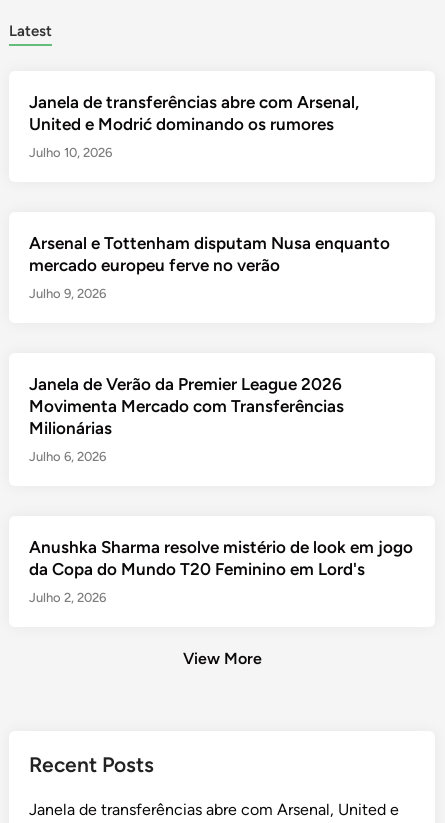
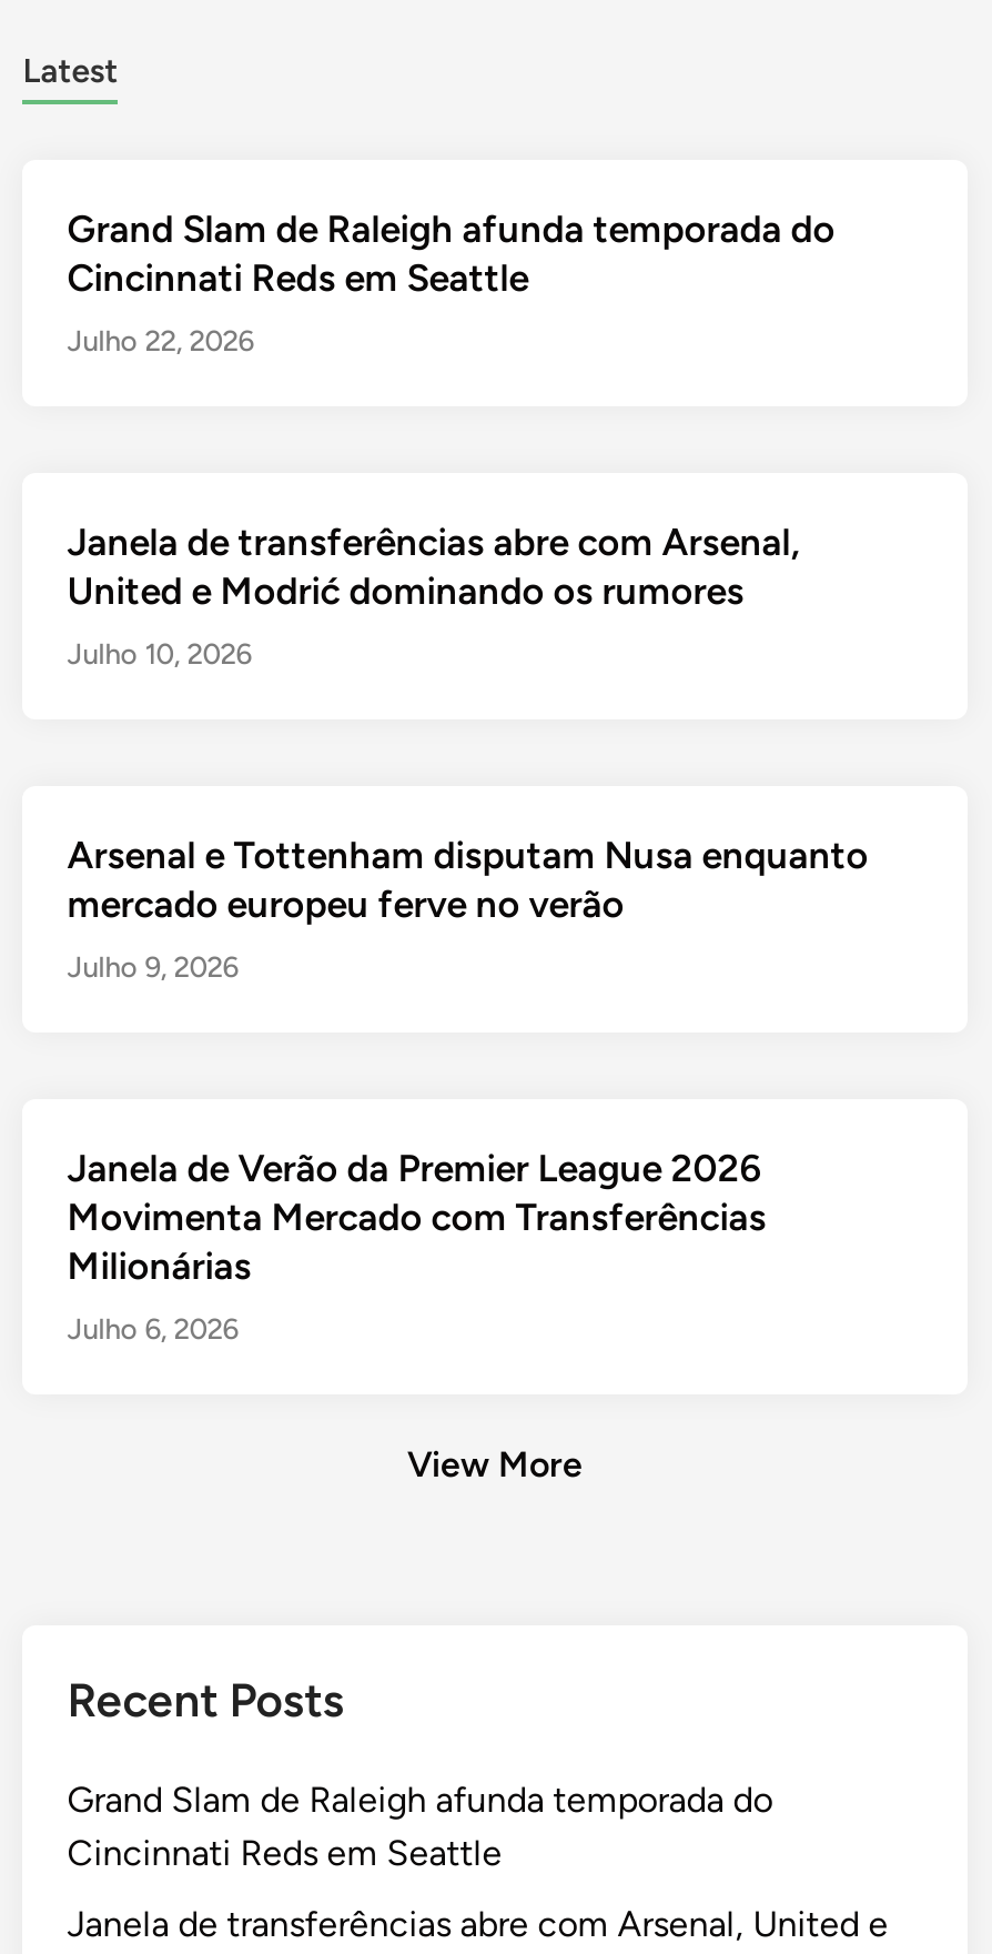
+ Grand Slam de Raleigh afunda temporada do
+ Cincinnati Reds em Seattle
+ Julho 22, 2026

moved down: Janela de transferências abre com Arsenal, | United e Modrić dominando os rumores | Julho 10, 2026 | ... | Milionárias | Julho 6, 2026

- Anushka Sharma resolve mistério de look em jogo
- da Copa do Mundo T20 Feminino em Lord's
- Julho 2, 2026

+ Grand Slam de Raleigh afunda temporada do
+ Cincinnati Reds em Seattle
